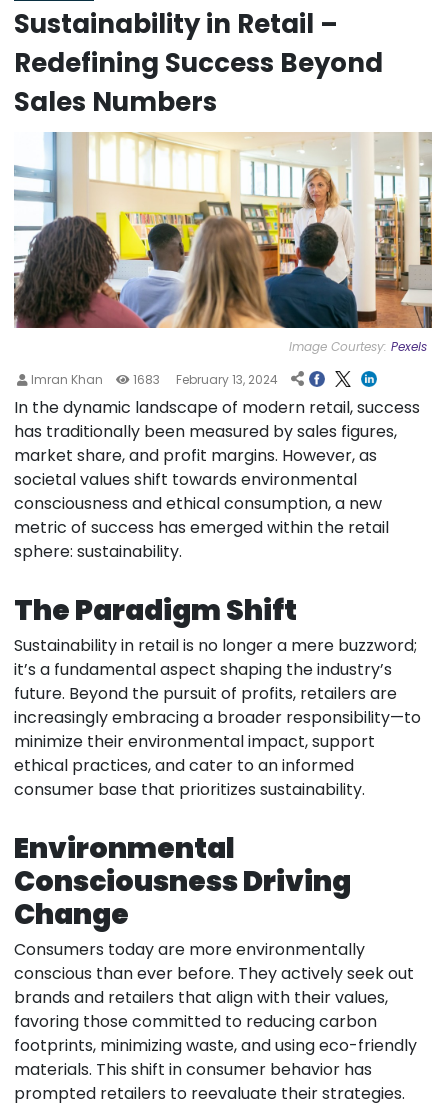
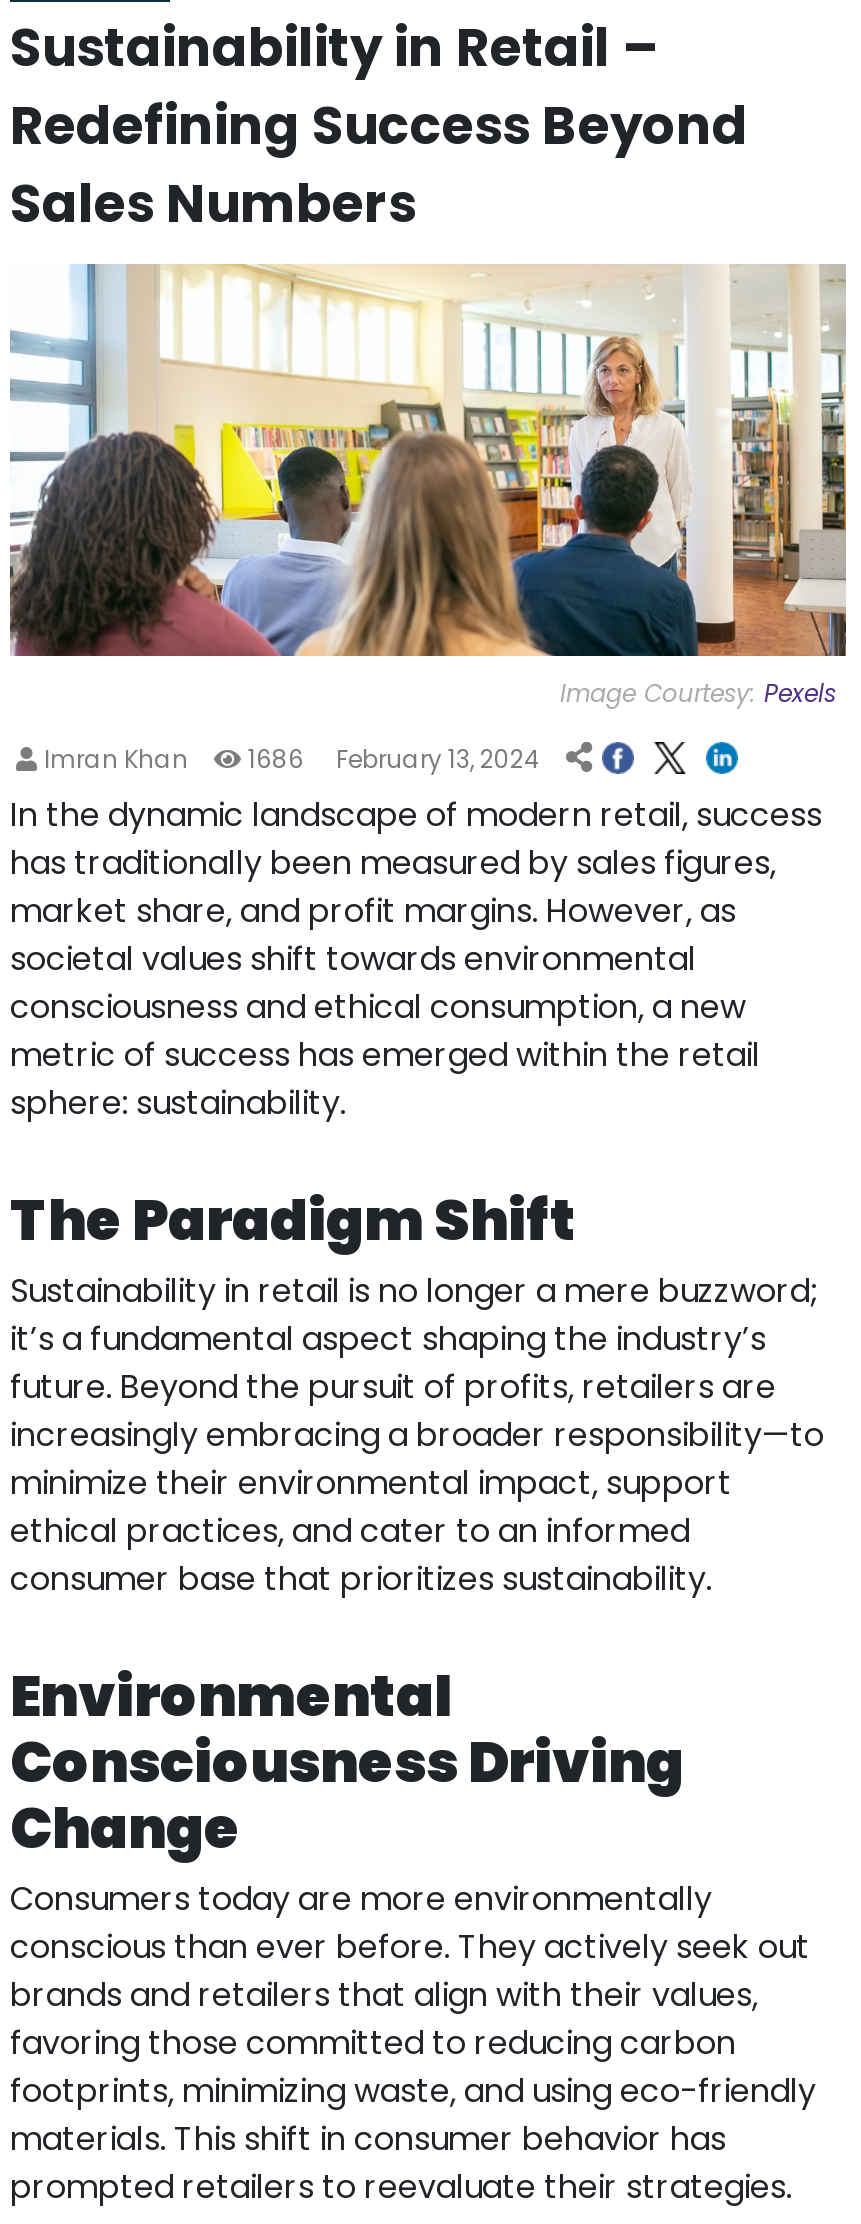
- Imran Khan 1683 February 13, 2024
+ Imran Khan 1686 February 13, 2024
